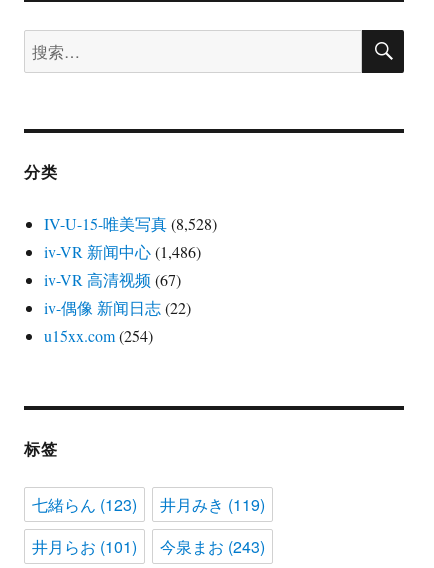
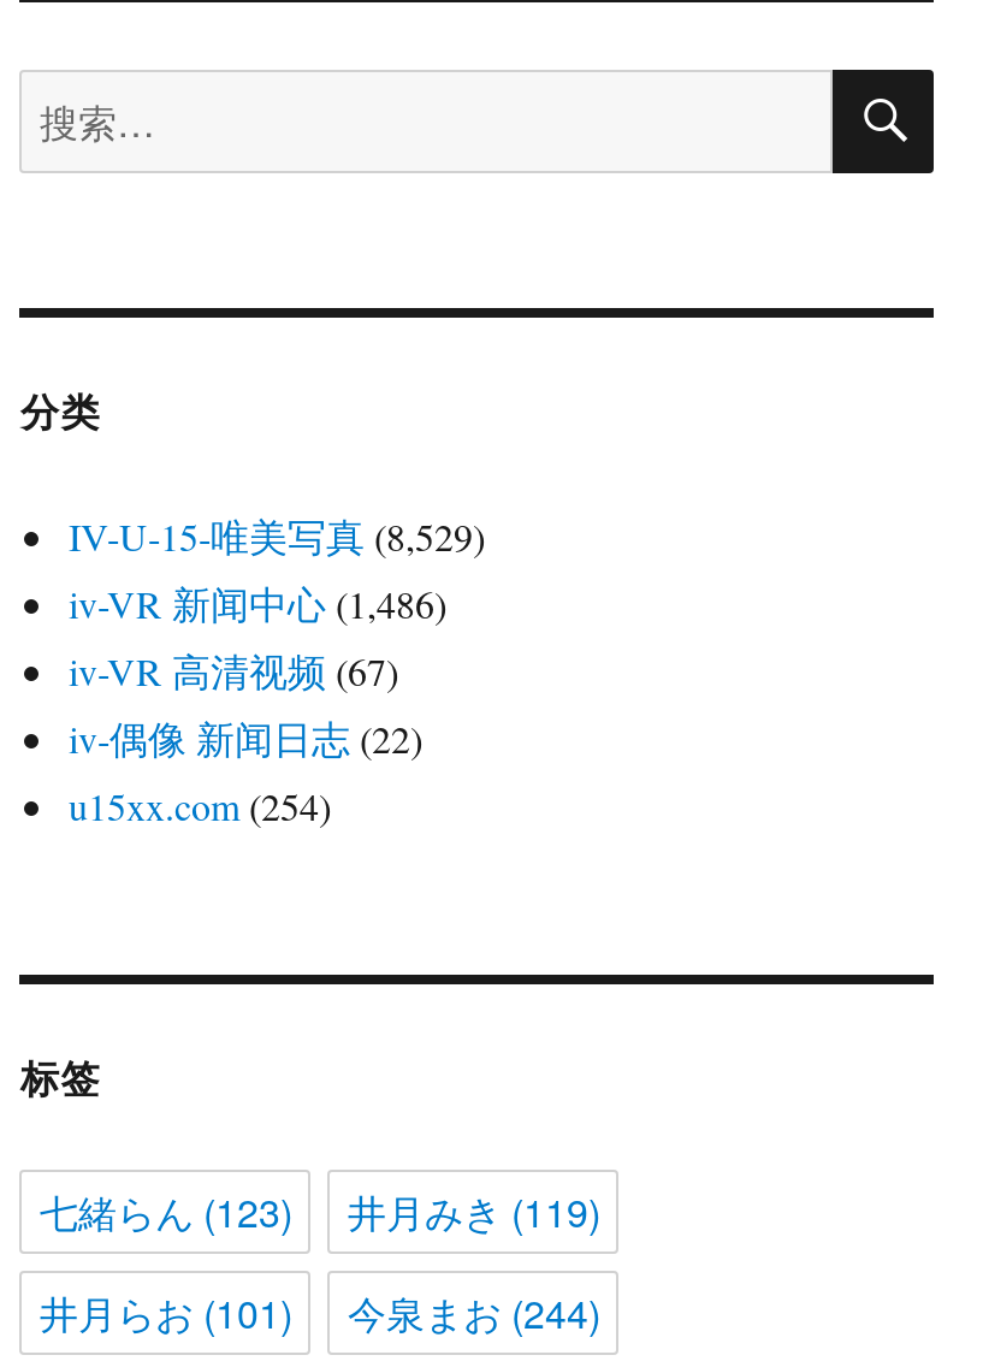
- IV-U-15-唯美写真(8,528)
+ IV-U-15-唯美写真(8,529)

- 井月らお(101) 今泉まお(243)
+ 井月らお(101) 今泉まお(244)
